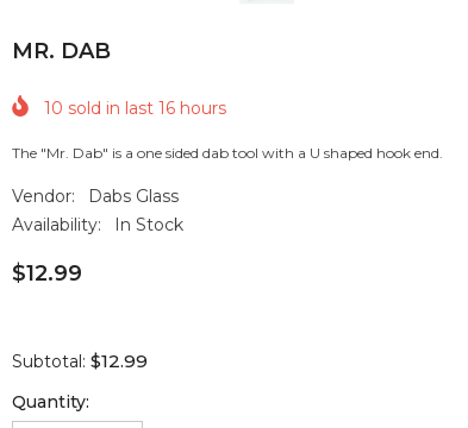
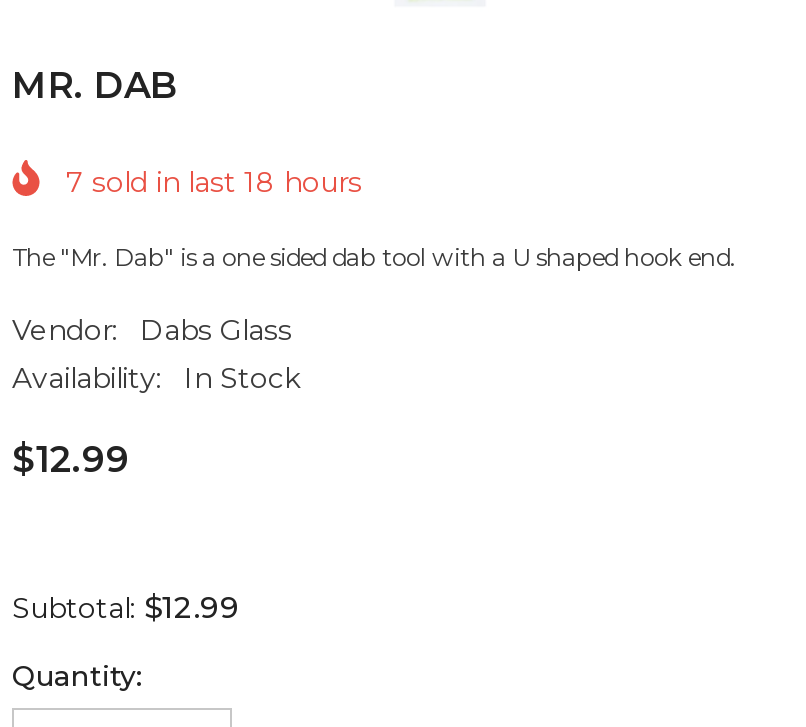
- 10 sold in last 16 hours
+ 7 sold in last 18 hours
